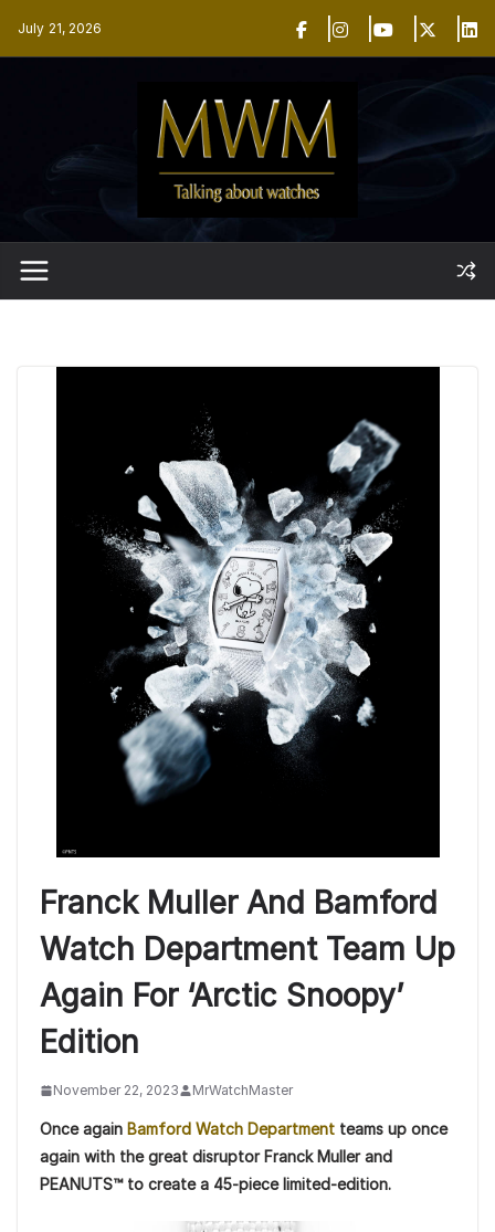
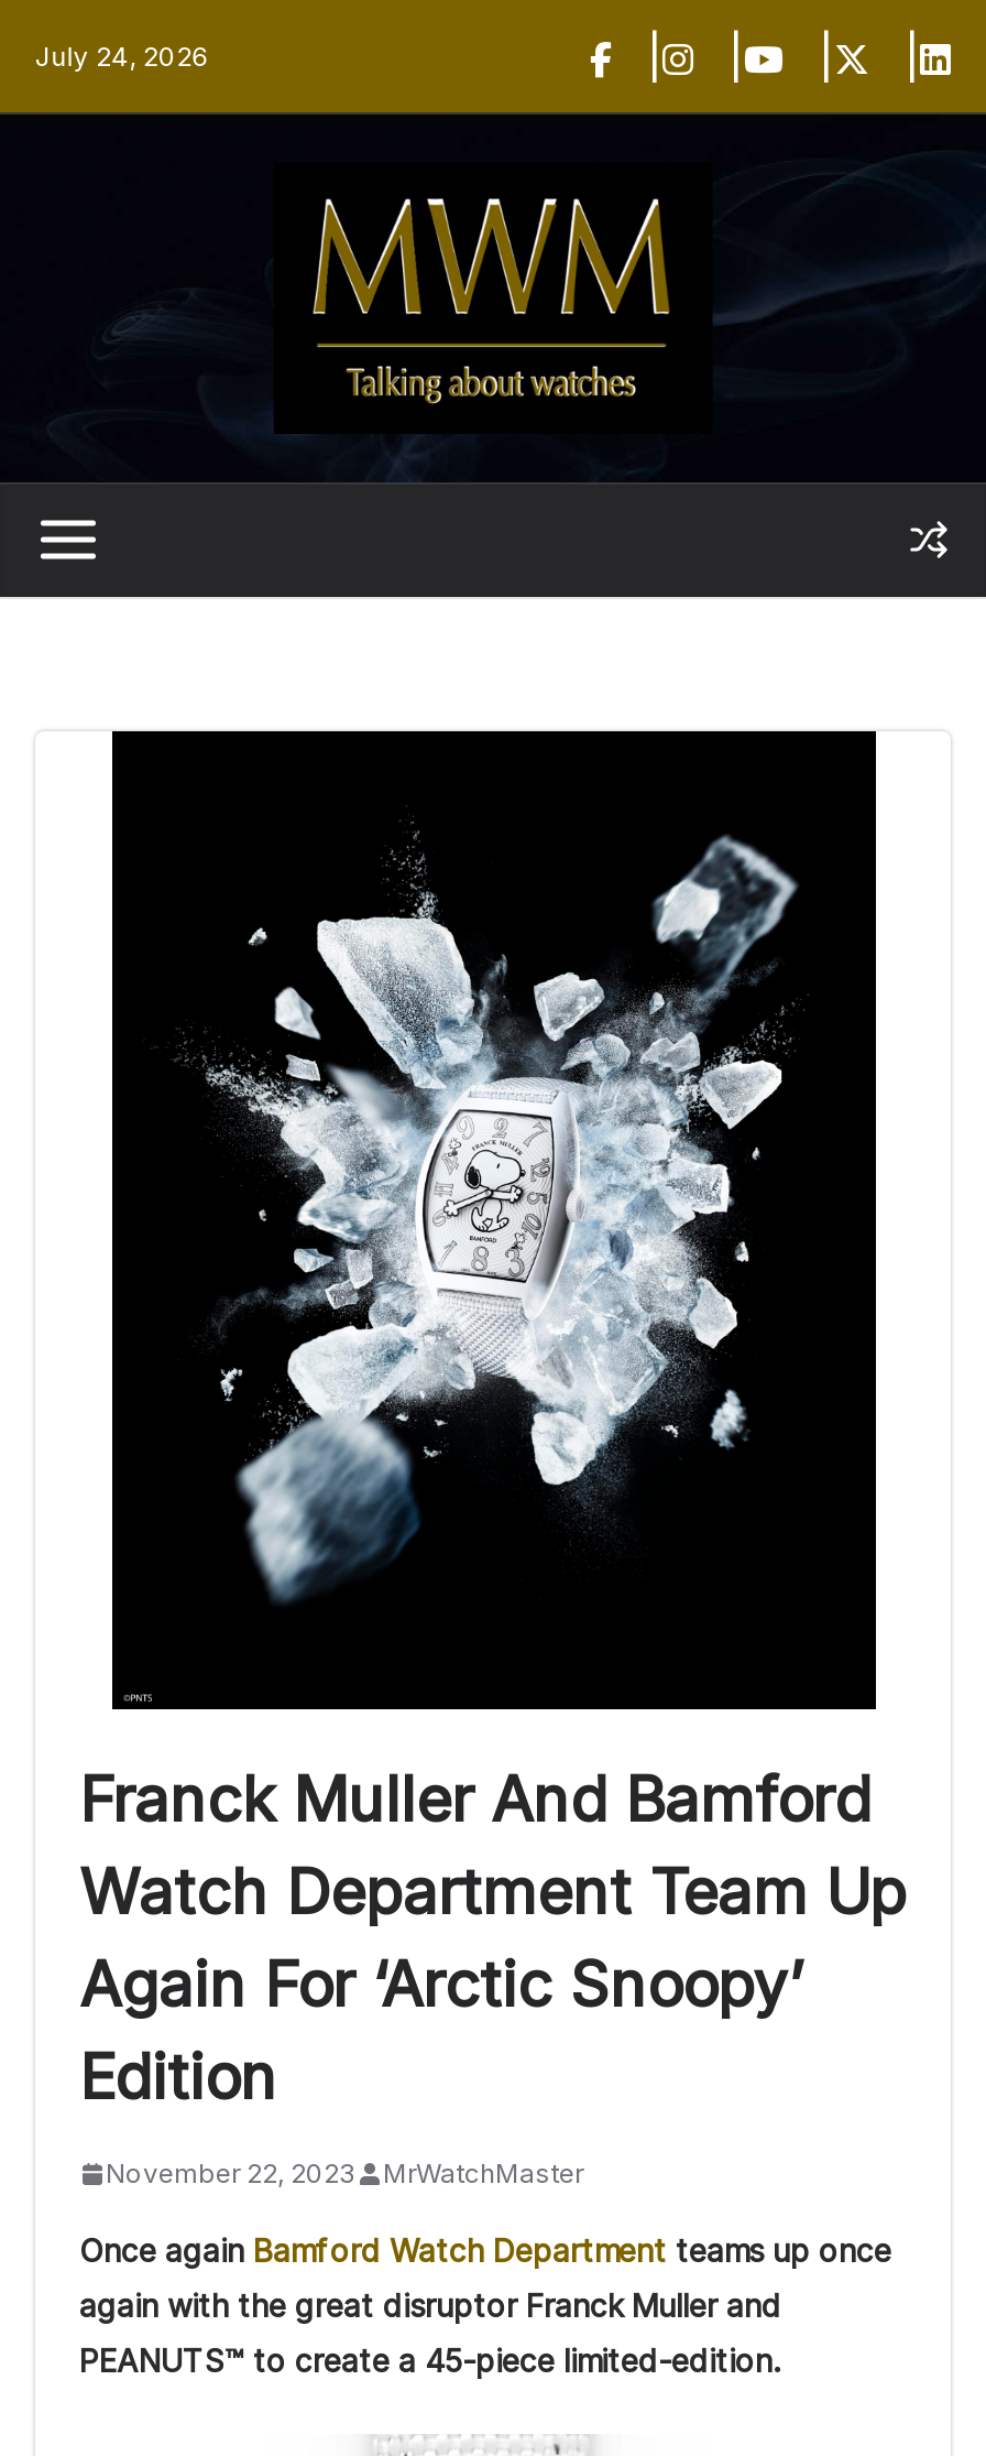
- July 21, 2026
+ July 24, 2026
